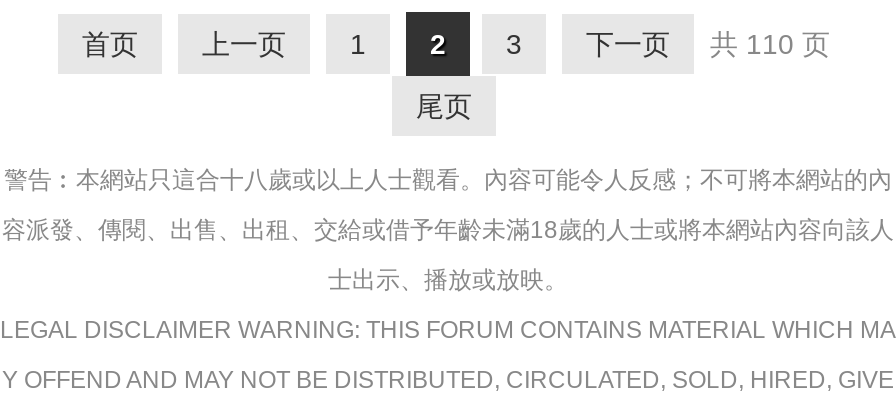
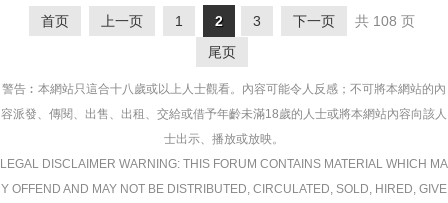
- 首页 上一页 1 2 3 下一页 共 110 页
+ 首页 上一页 1 2 3 下一页 共 108 页
